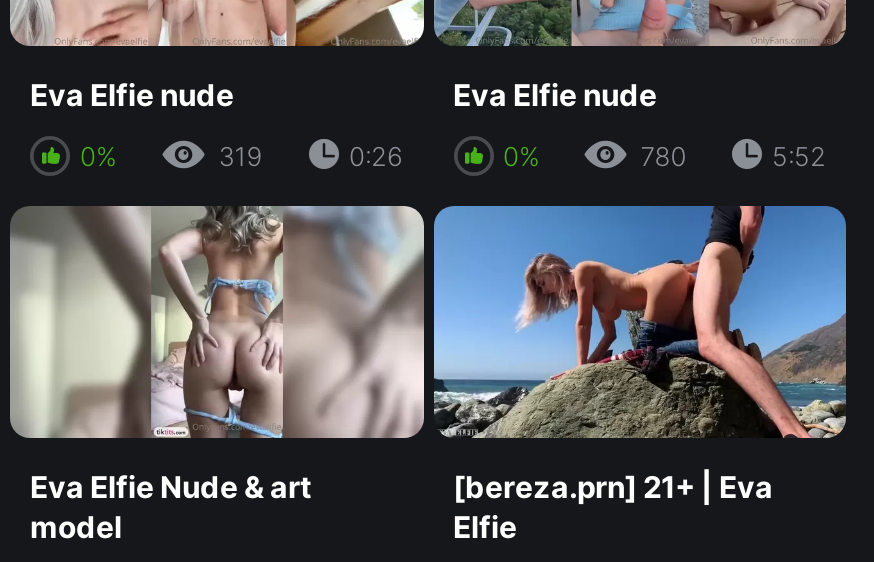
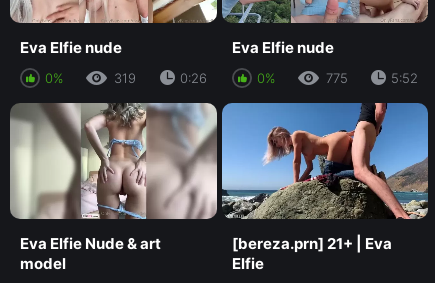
- 780
+ 775
